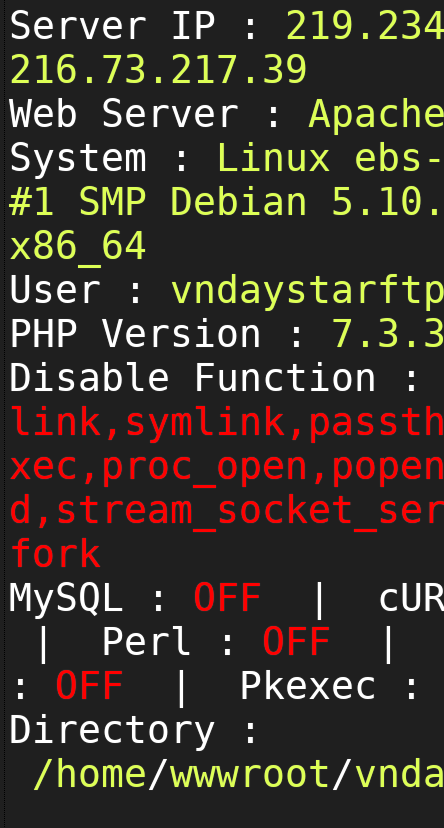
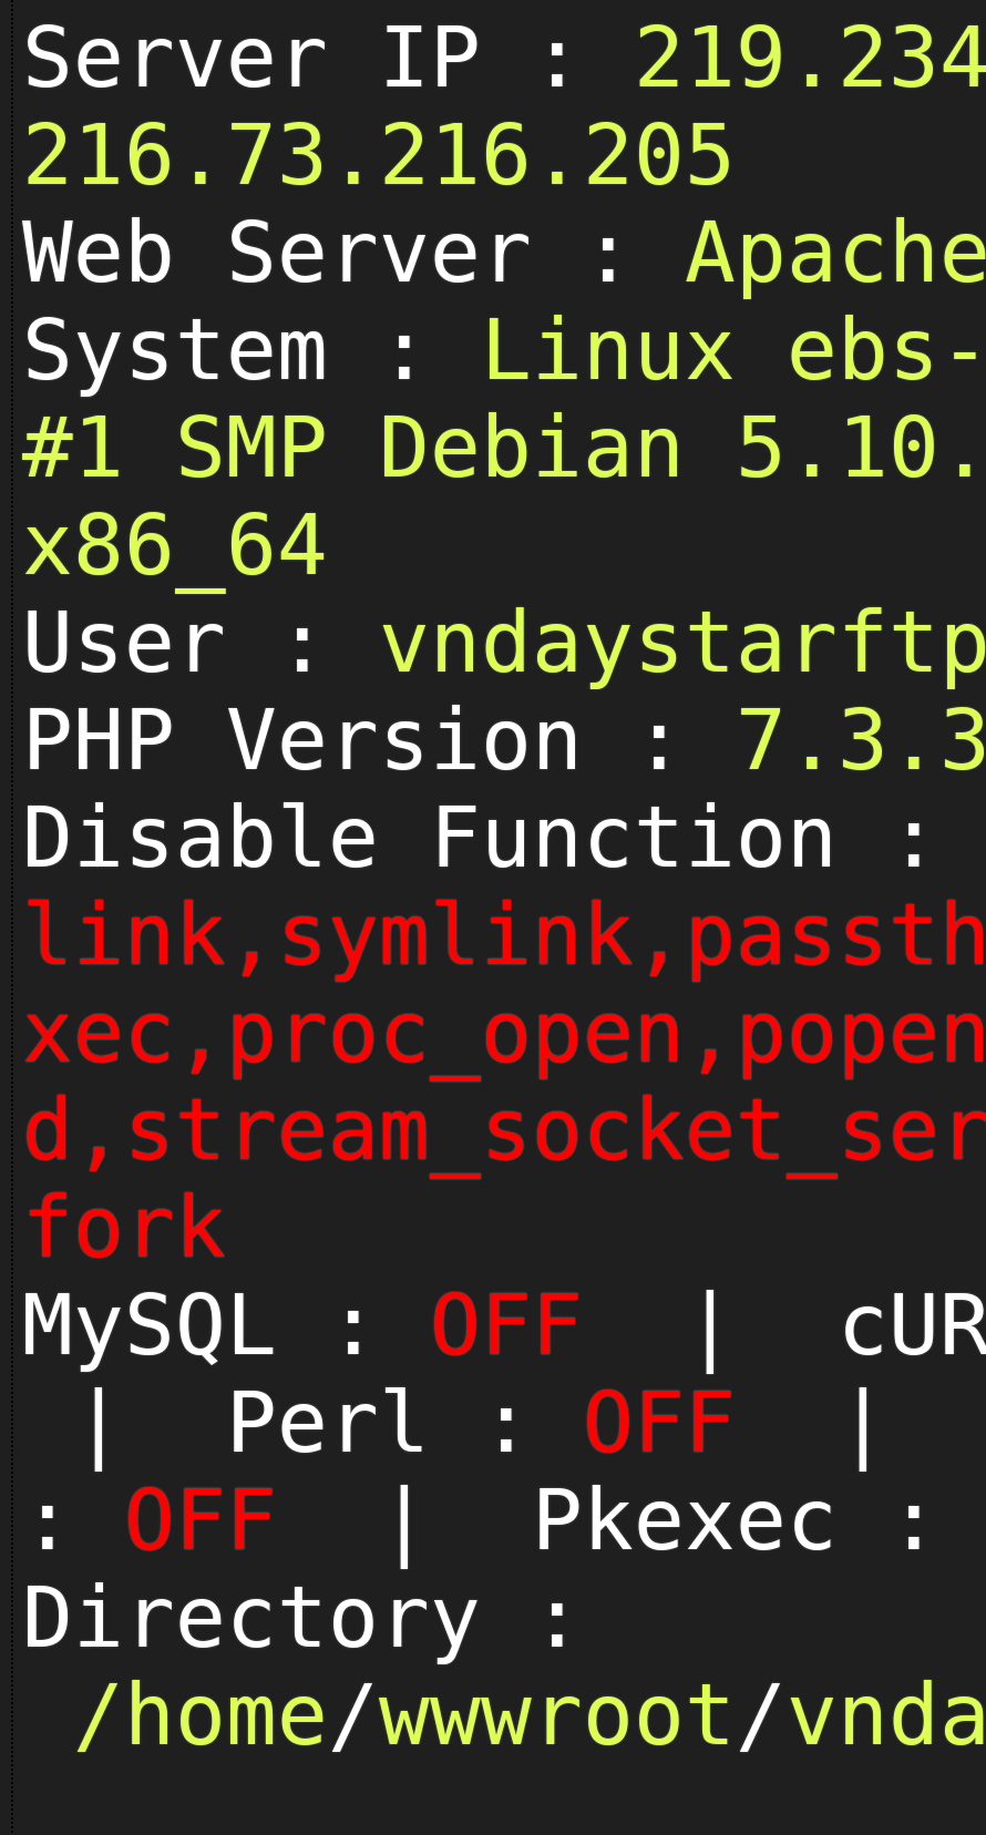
- 216.73.217.39
+ 216.73.216.205
